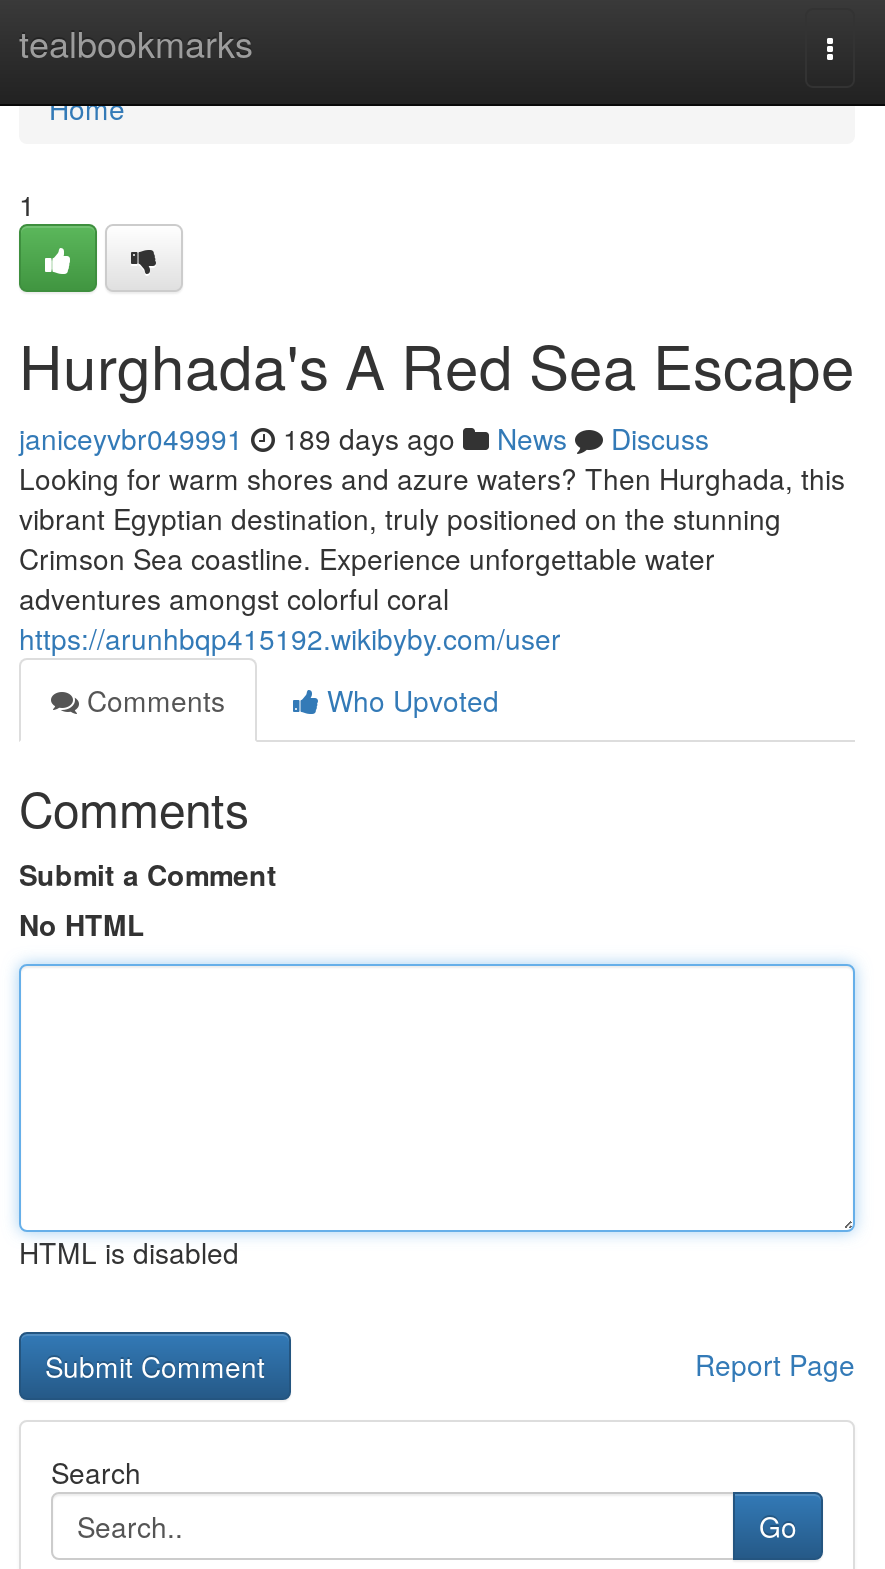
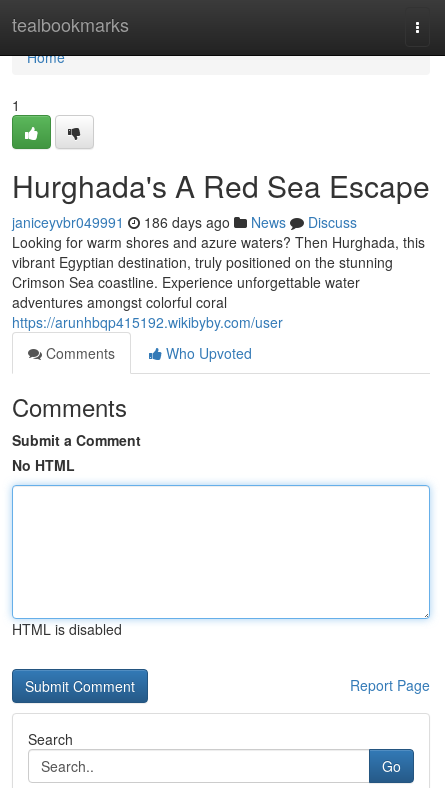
- janiceyvbr049991 189 days ago News Discuss
+ janiceyvbr049991 186 days ago News Discuss
